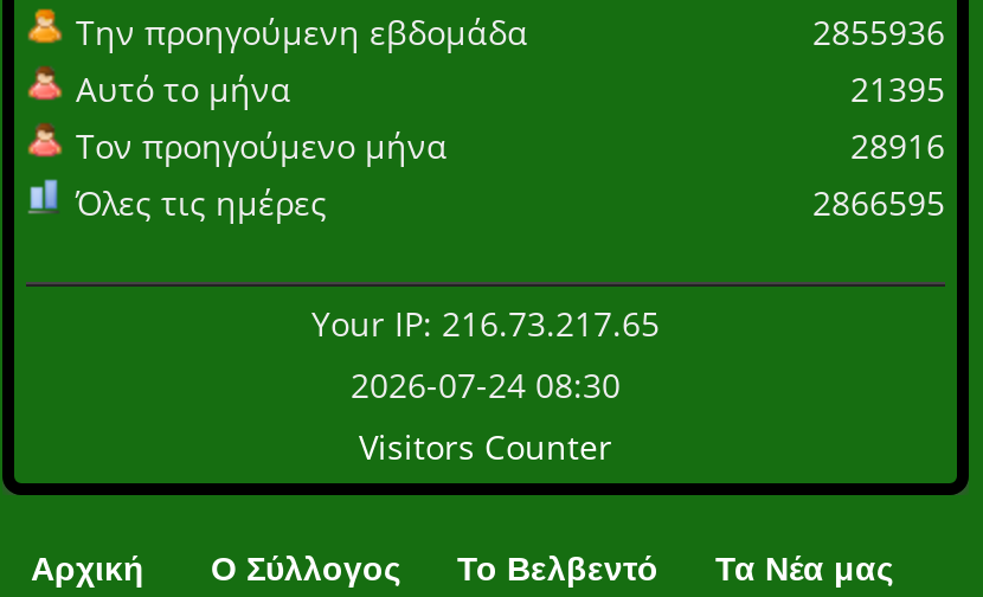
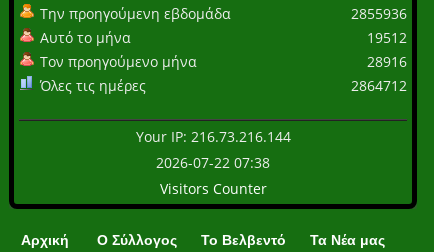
- 21395
+ 19512

- 2866595
+ 2864712

- Your IP: 216.73.217.65
+ Your IP: 216.73.216.144

- 2026-07-24 08:30
+ 2026-07-22 07:38
